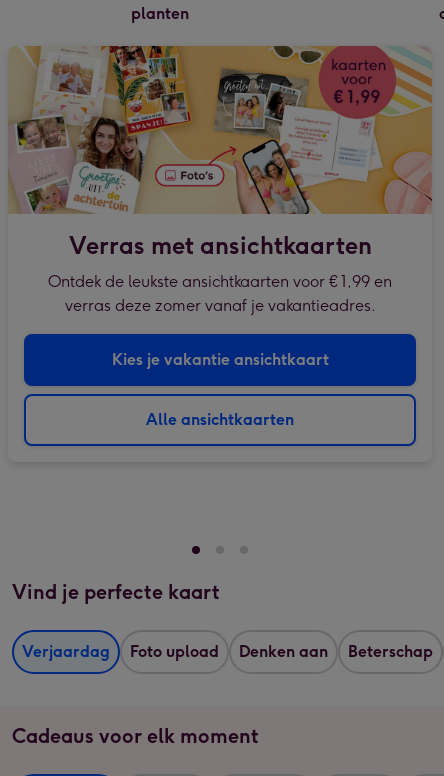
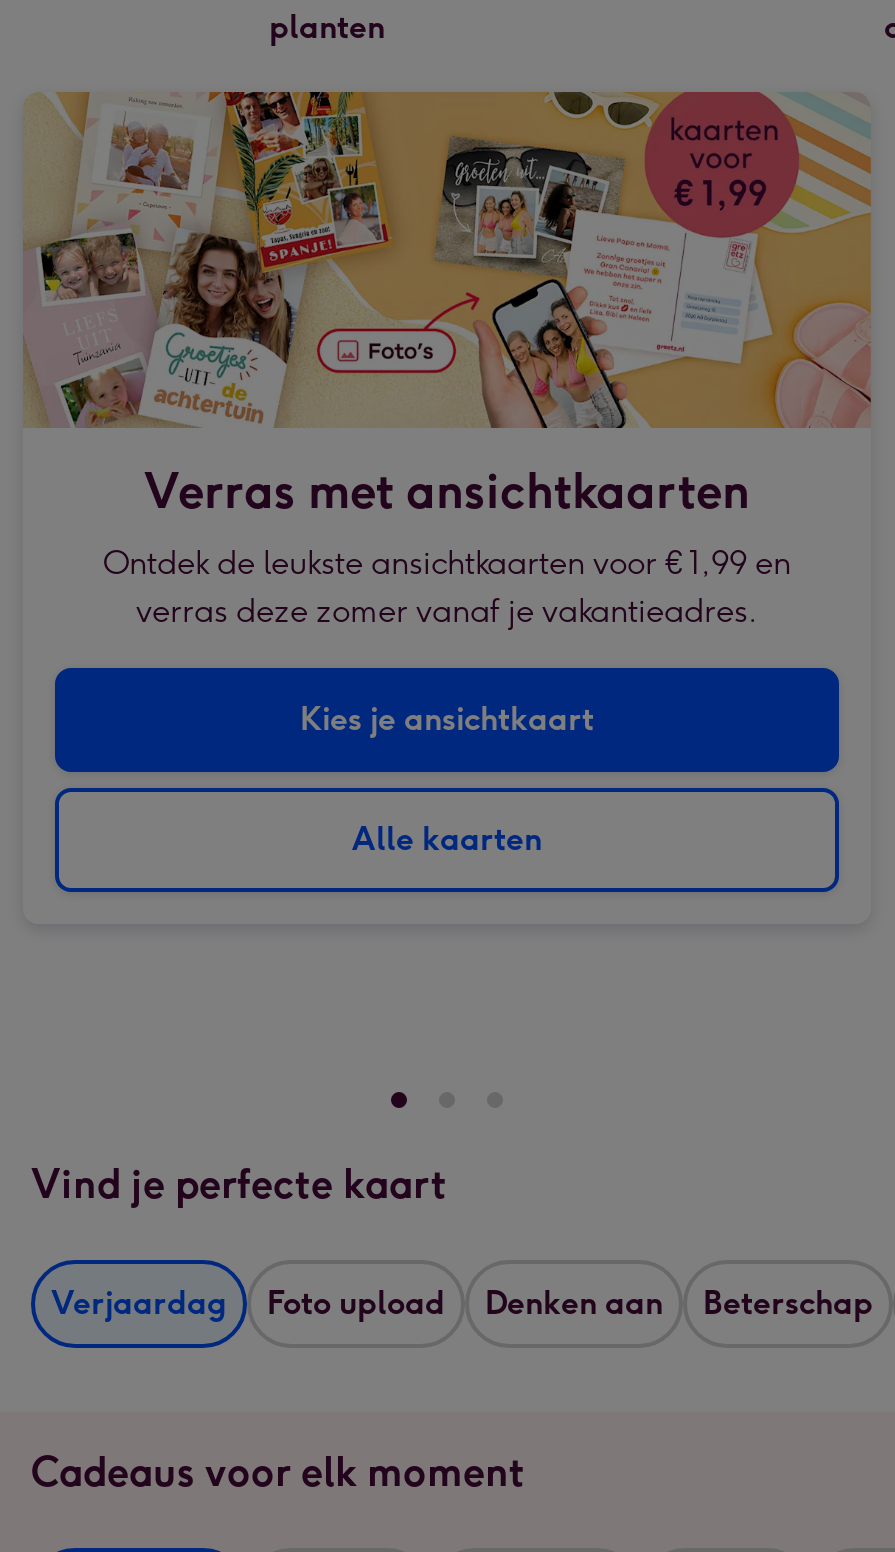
- Kies je vakantie ansichtkaart
+ Kies je ansichtkaart

- Alle ansichtkaarten
+ Alle kaarten
